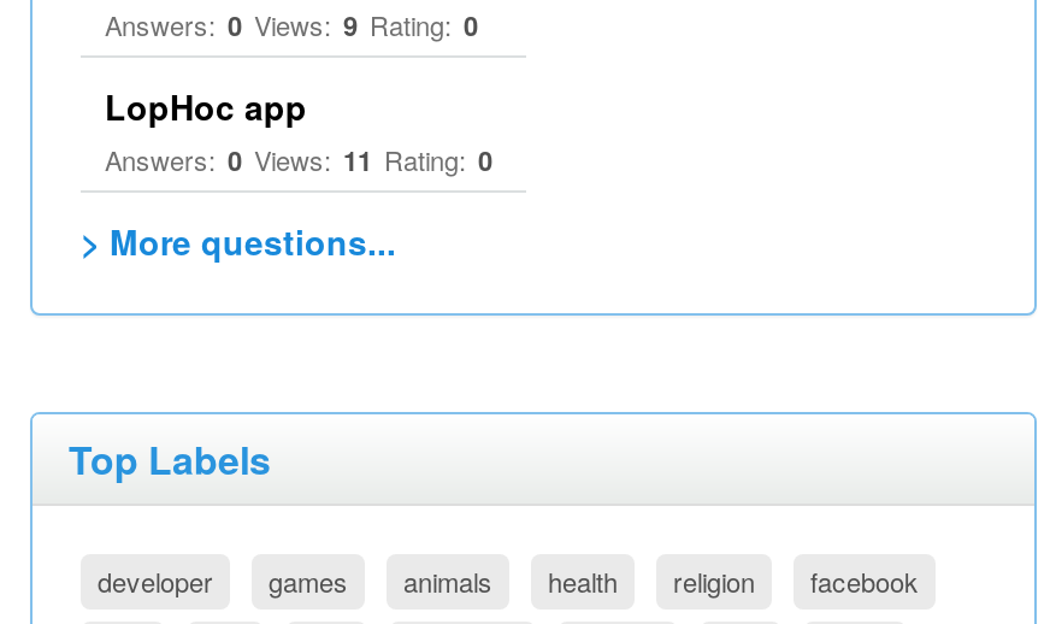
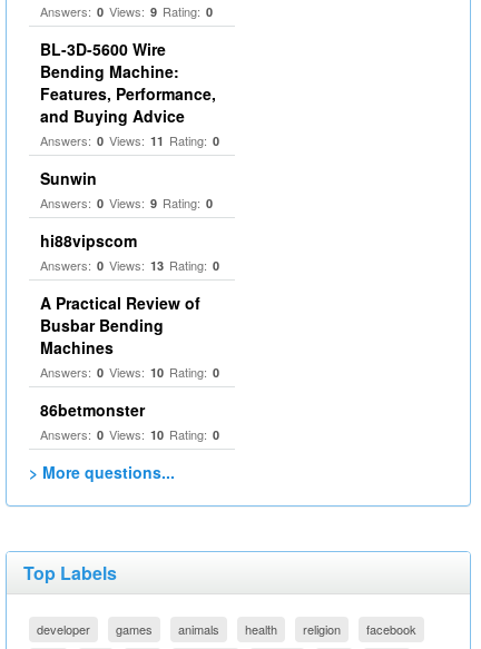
- LopHoc app
+ BL-3D-5600 Wire
+ Bending Machine:
+ Features, Performance,
+ and Buying Advice

+ Sunwin
+ Answers: 0 Views: 9 Rating: 0
+ hi88vipscom
+ Answers: 0 Views: 13 Rating: 0
+ A Practical Review of
+ Busbar Bending
+ Machines
+ Answers: 0 Views: 10 Rating: 0
+ 86betmonster
+ Answers: 0 Views: 10 Rating: 0
